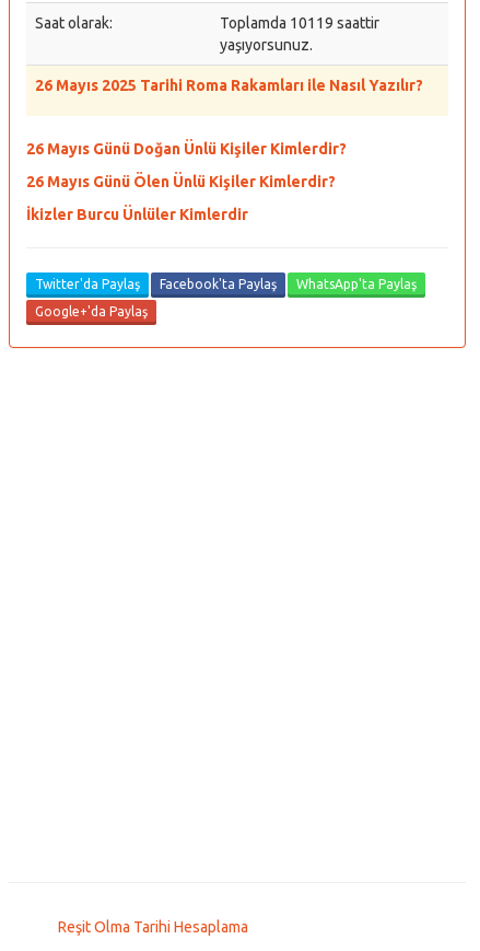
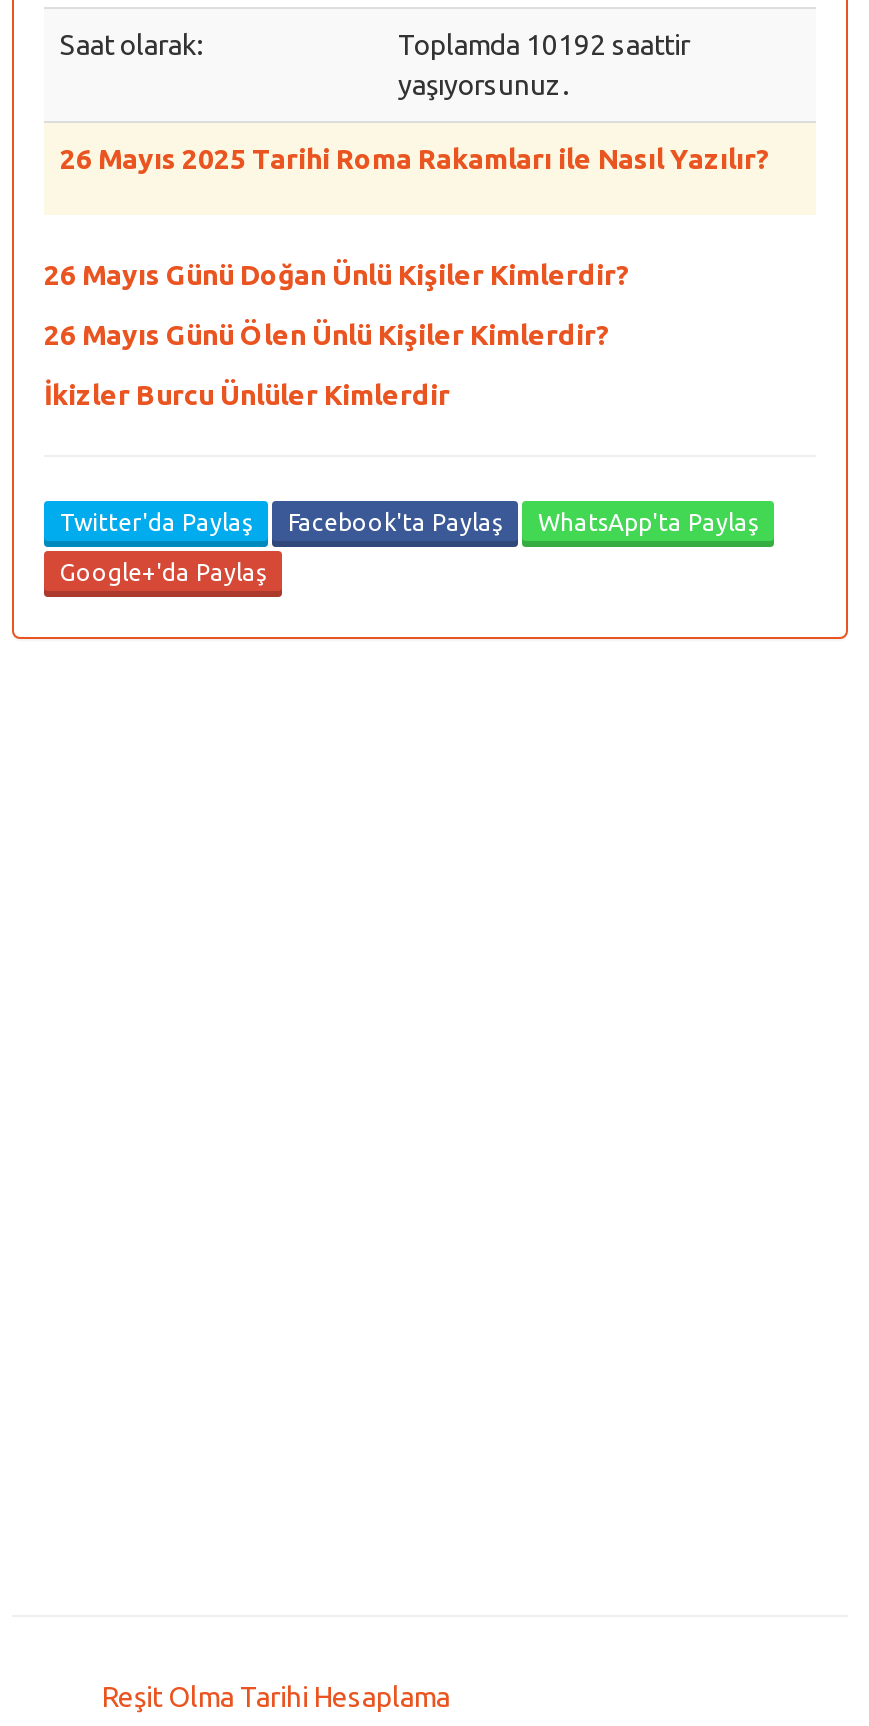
- Toplamda 10119 saattir
+ Toplamda 10192 saattir
